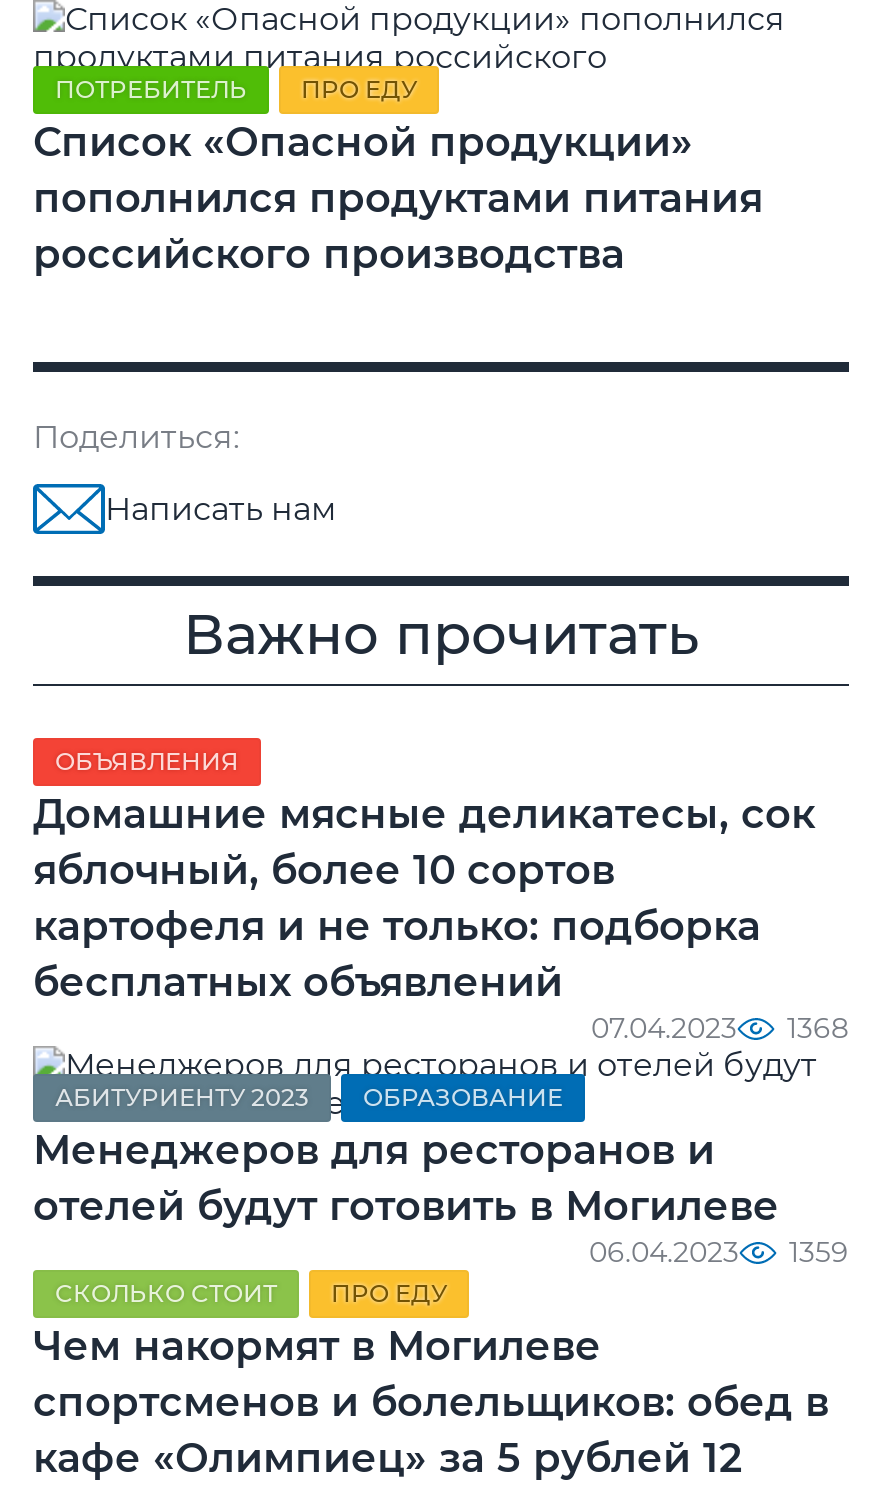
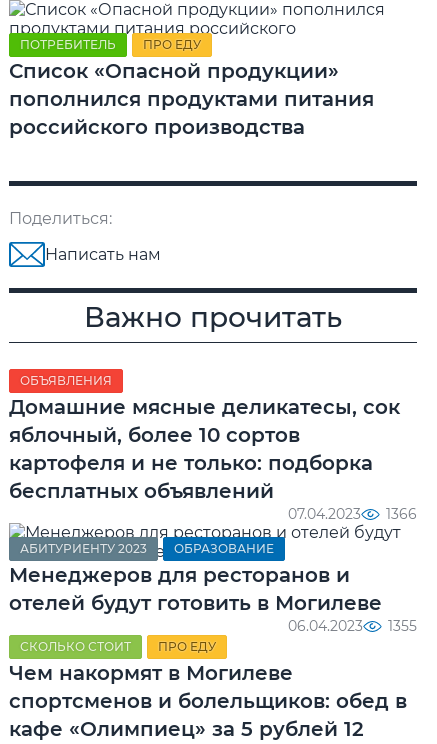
- 07.04.2023 1368
+ 07.04.2023 1366

- 06.04.2023 1359
+ 06.04.2023 1355
